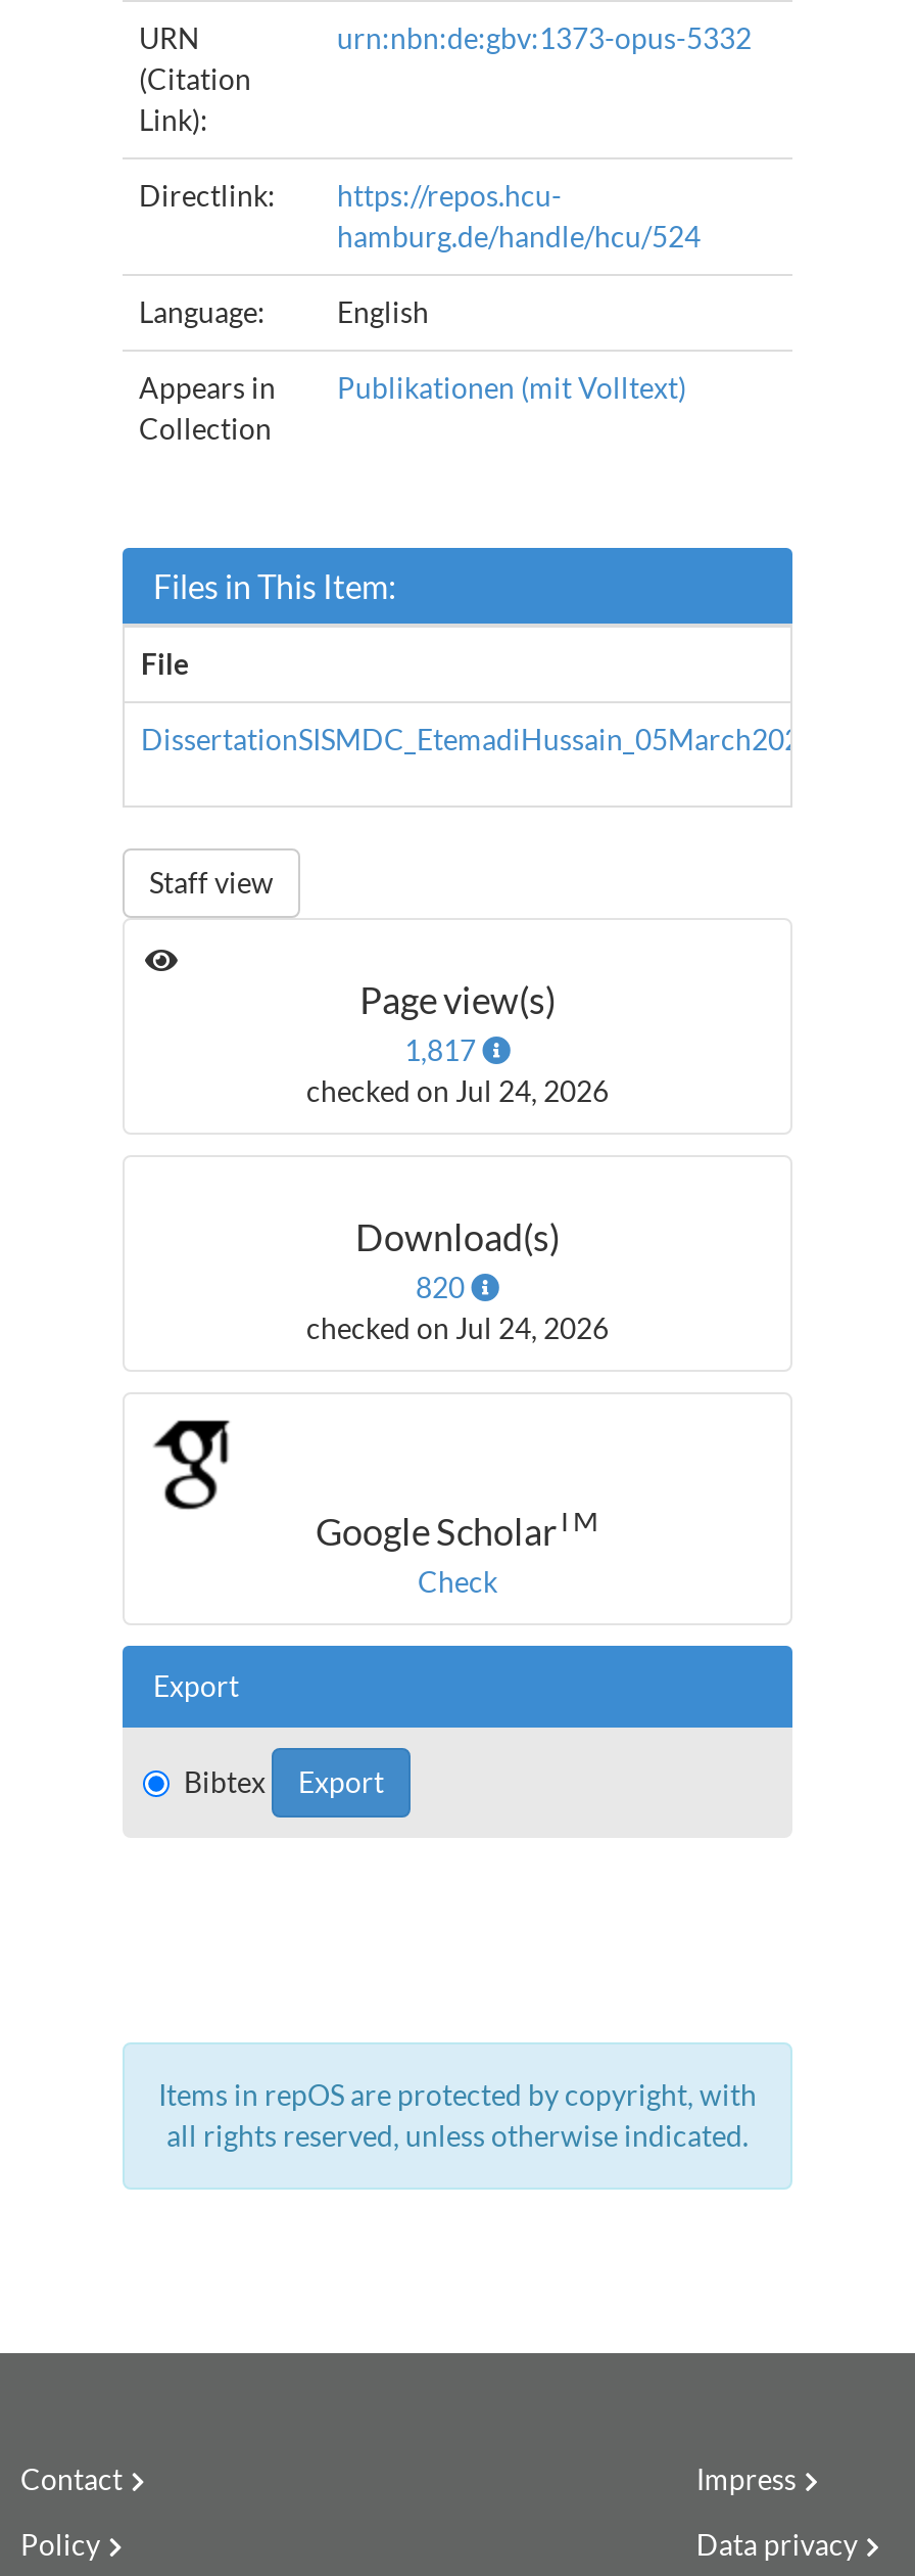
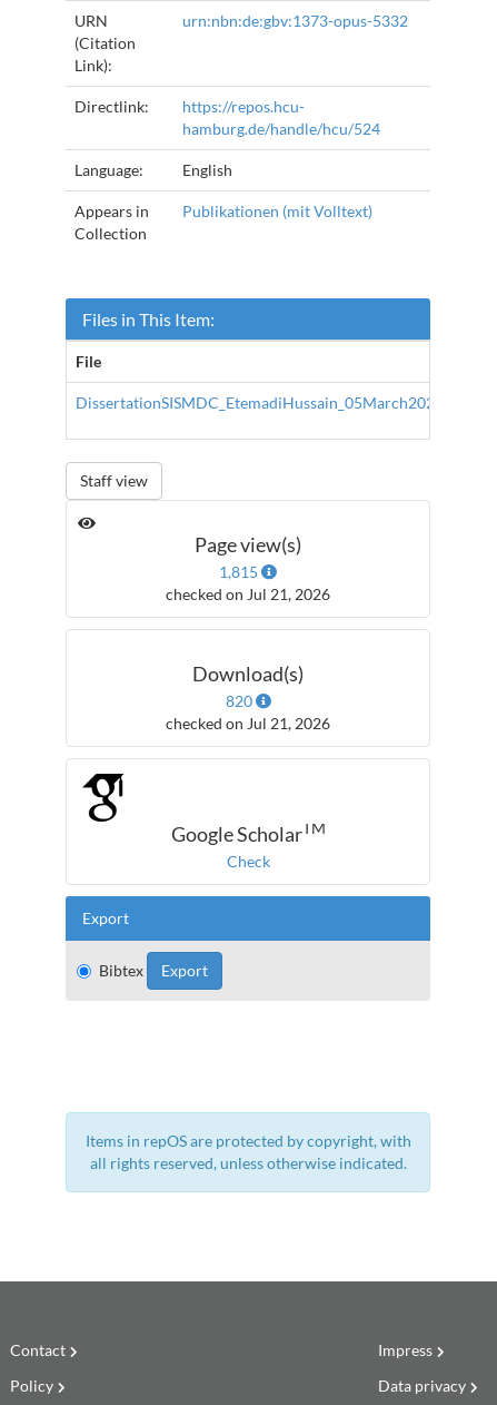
- 1,817
+ 1,815

- checked on Jul 24, 2026
+ checked on Jul 21, 2026

- checked on Jul 24, 2026
+ checked on Jul 21, 2026
